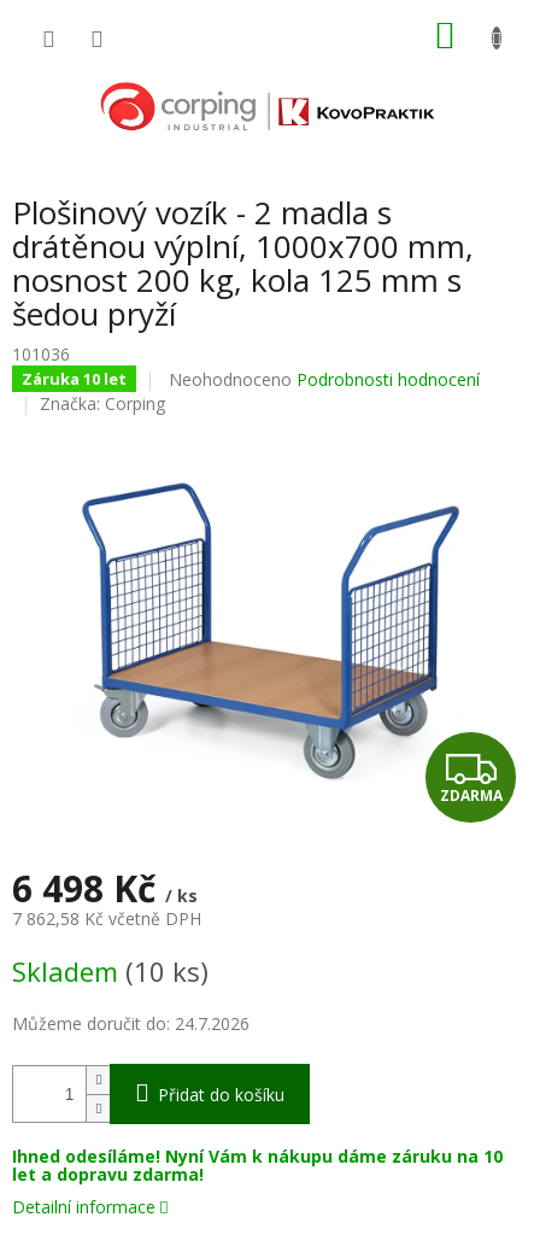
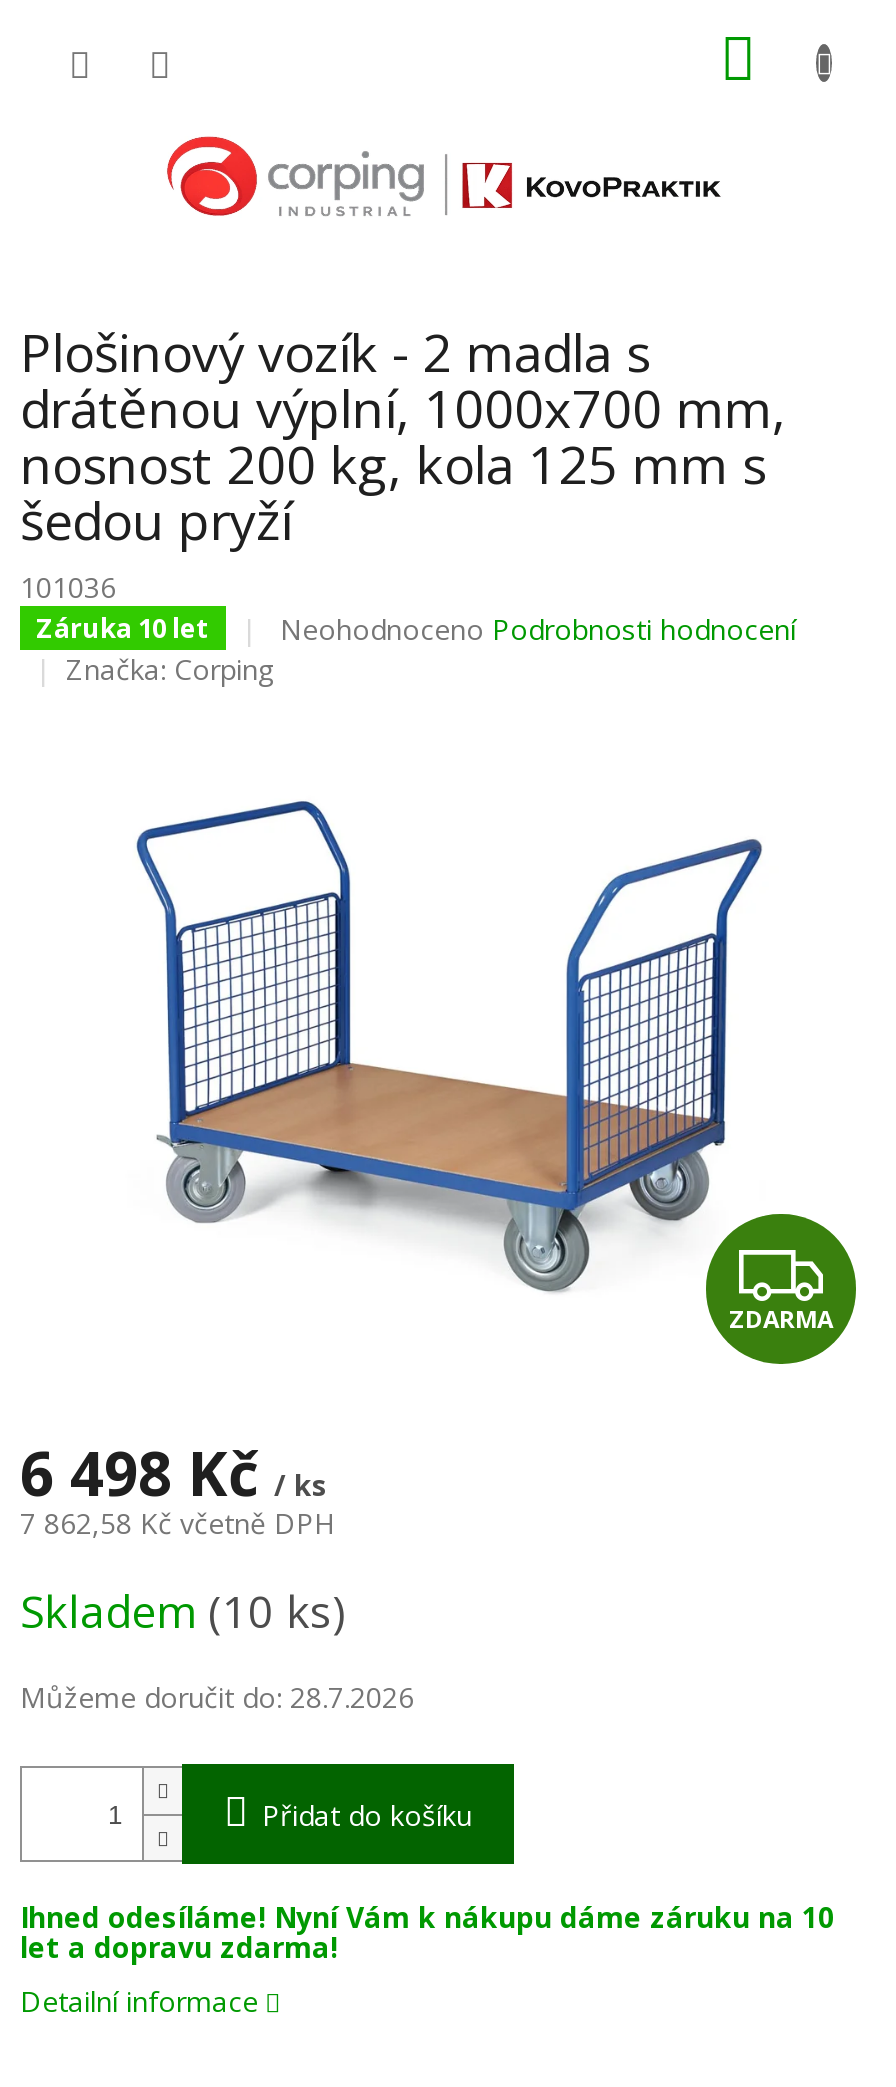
- Můžeme doručit do: 24.7.2026
+ Můžeme doručit do: 28.7.2026
